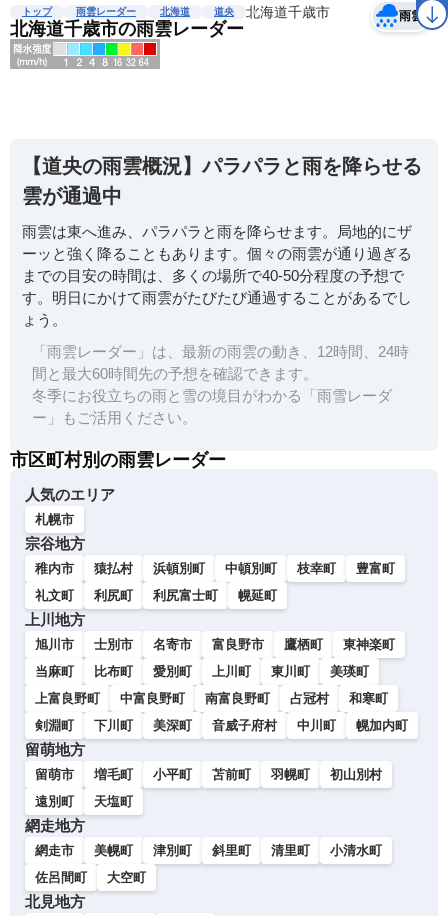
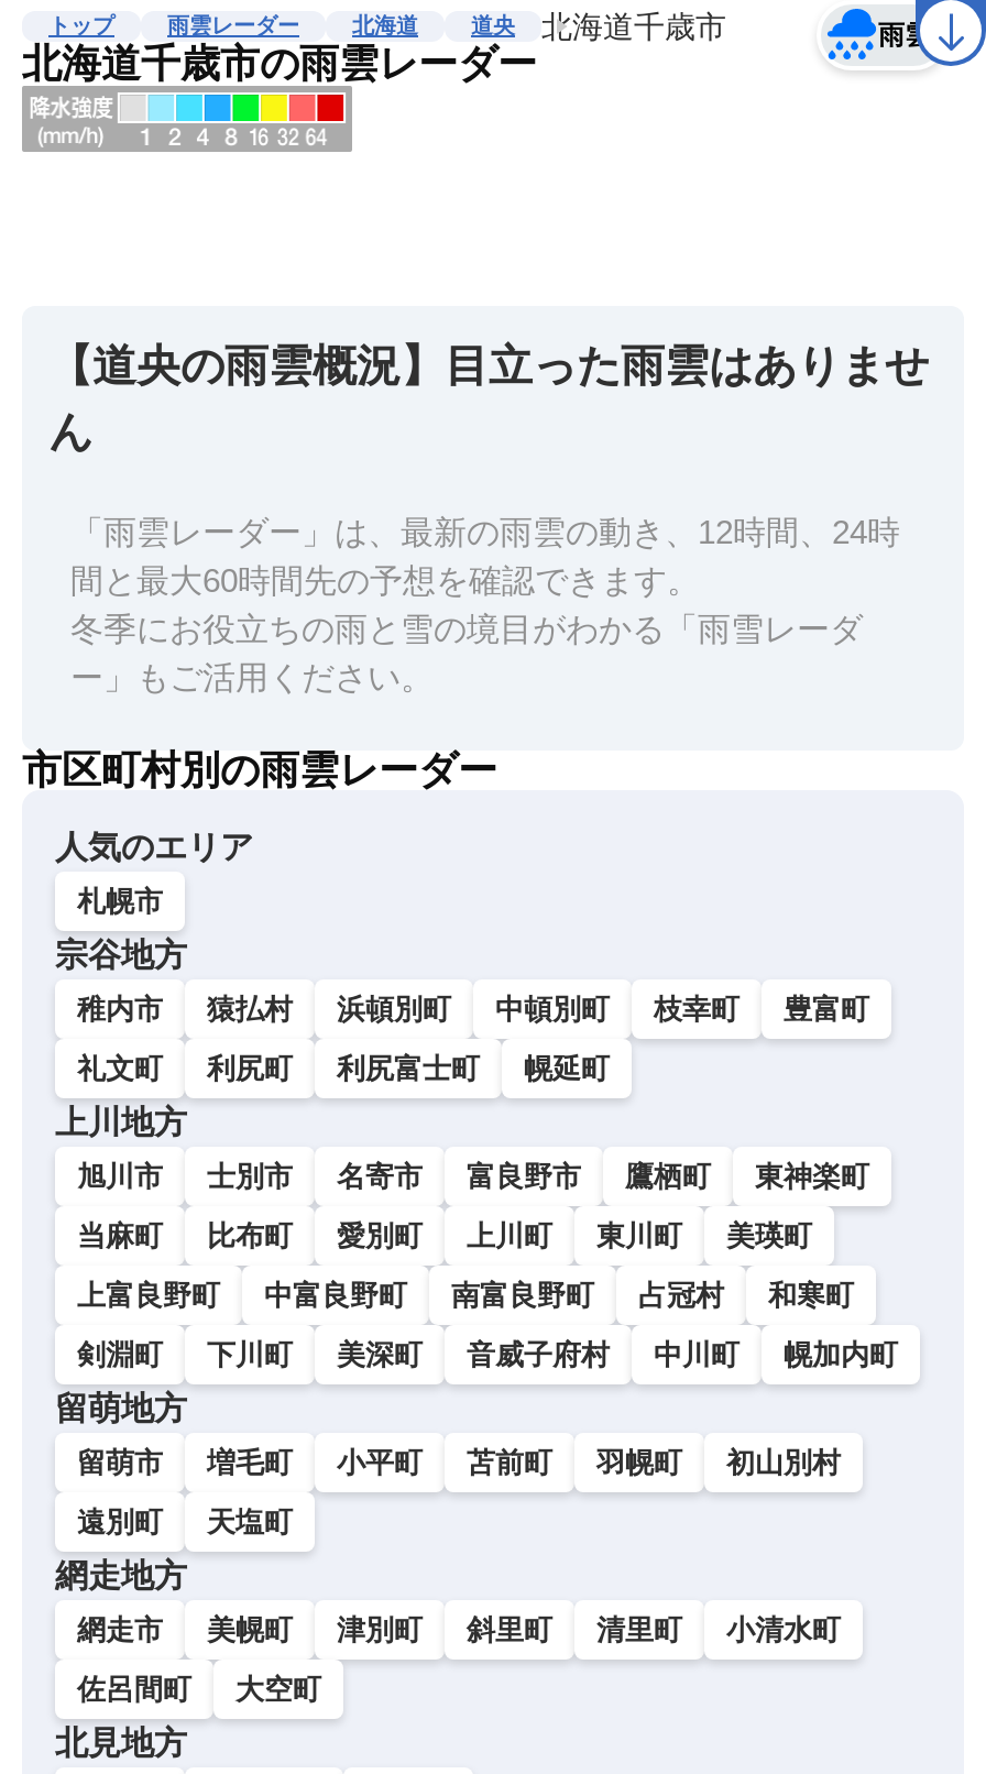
- 【道央の雨雲概況】パラパラと雨を降らせる
- 雲が通過中
- 雨雲は東へ進み、パラパラと雨を降らせます。局地的にザ
- ーッと強く降ることもあります。個々の雨雲が通り過ぎる
- までの目安の時間は、多くの場所で40-50分程度の予想で
- す。明日にかけて雨雲がたびたび通過することがあるでし
- ょう。
+ 【道央の雨雲概況】目立った雨雲はありませ
+ ん
